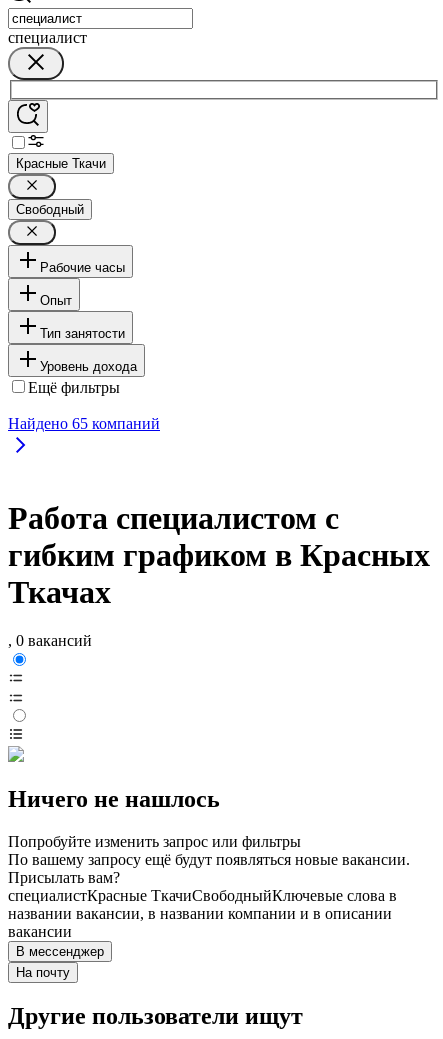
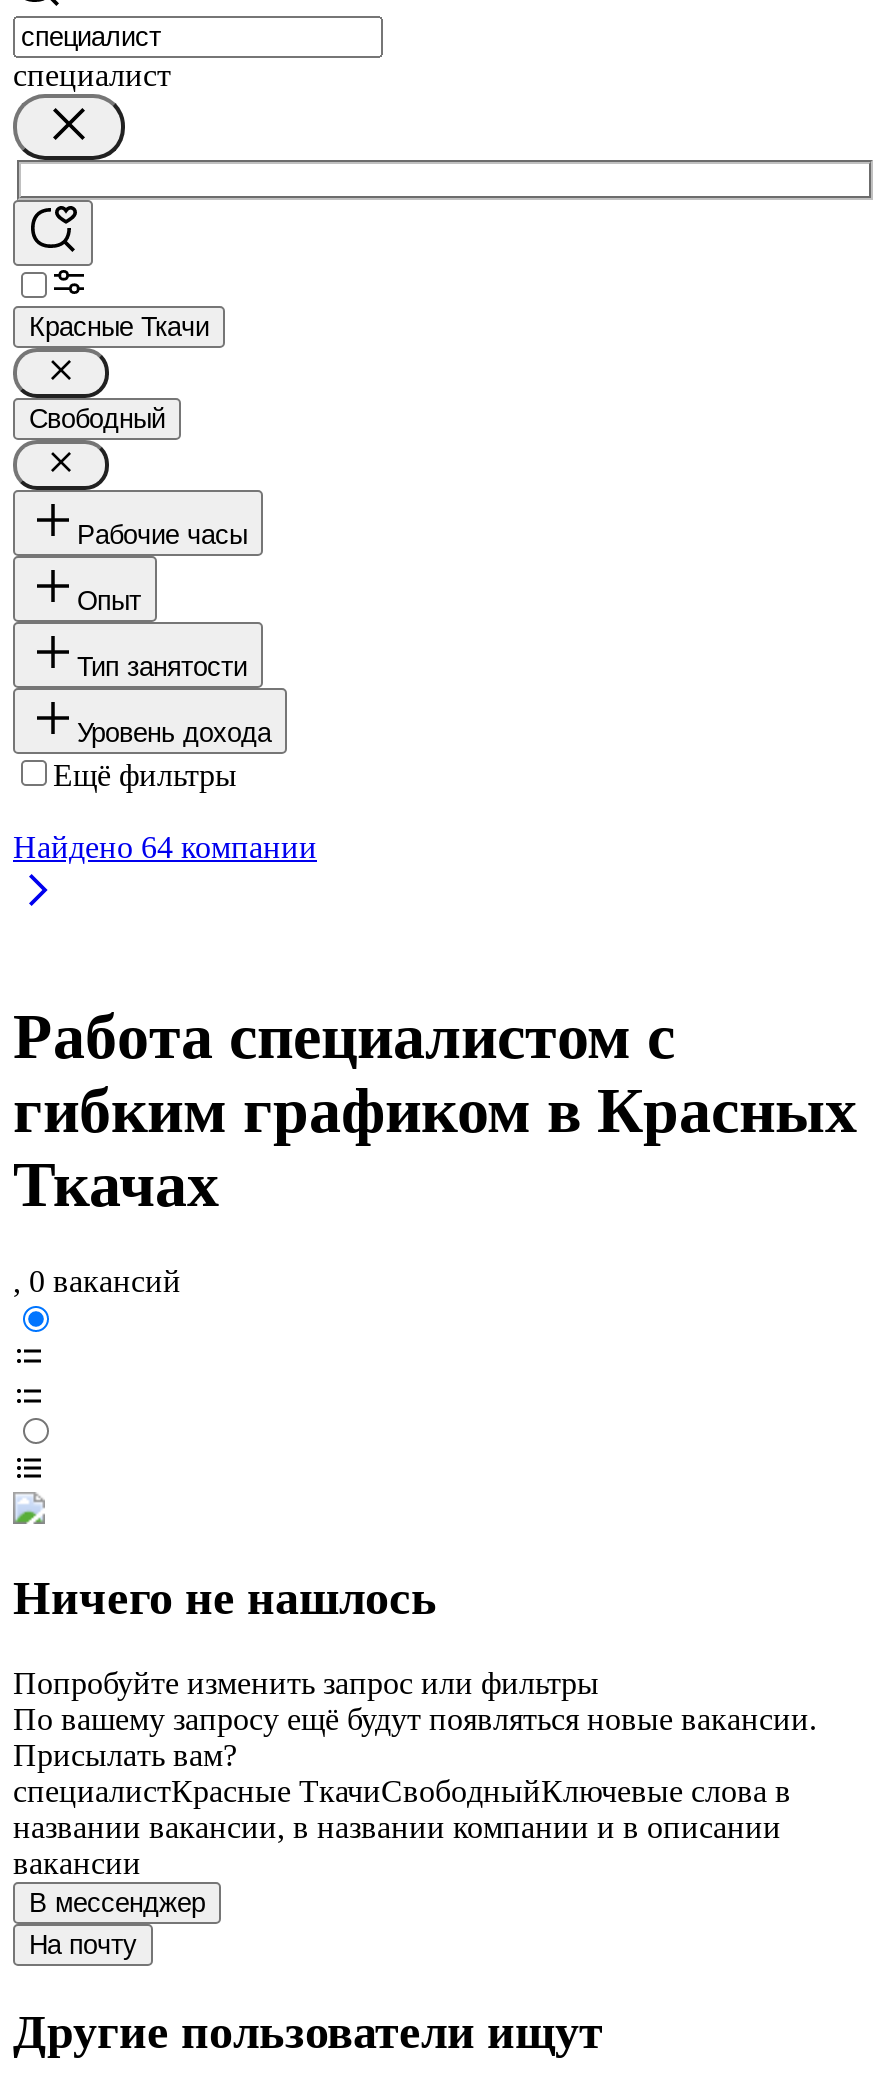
- Найдено 65 компаний
+ Найдено 64 компании
